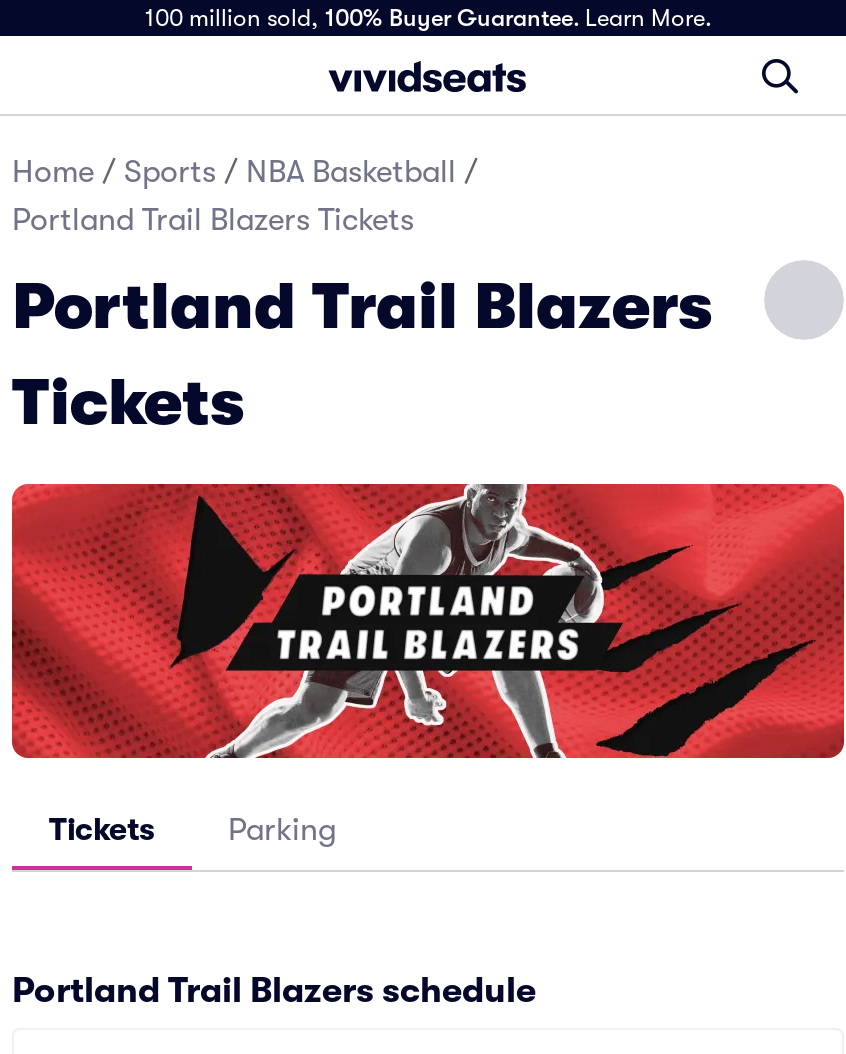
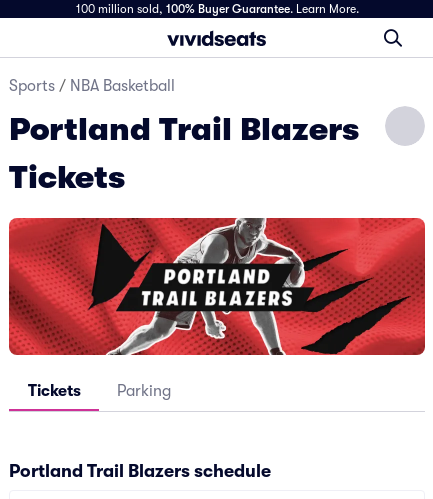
- Home / Sports / NBA Basketball /
- Portland Trail Blazers Tickets
+ Sports / NBA Basketball
